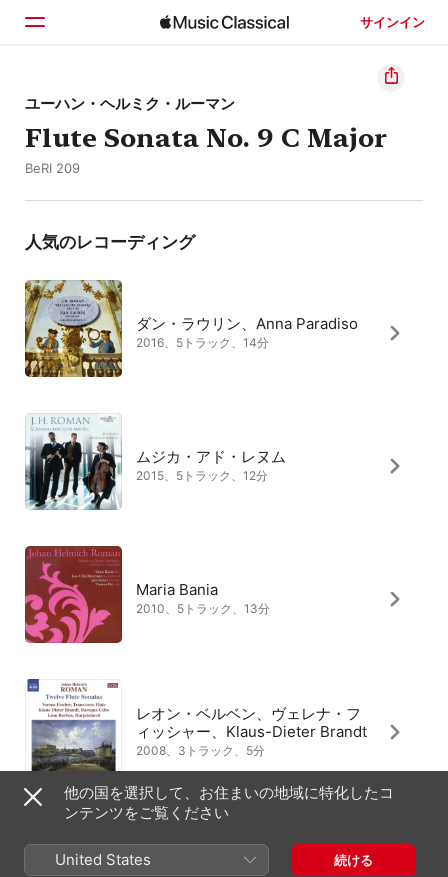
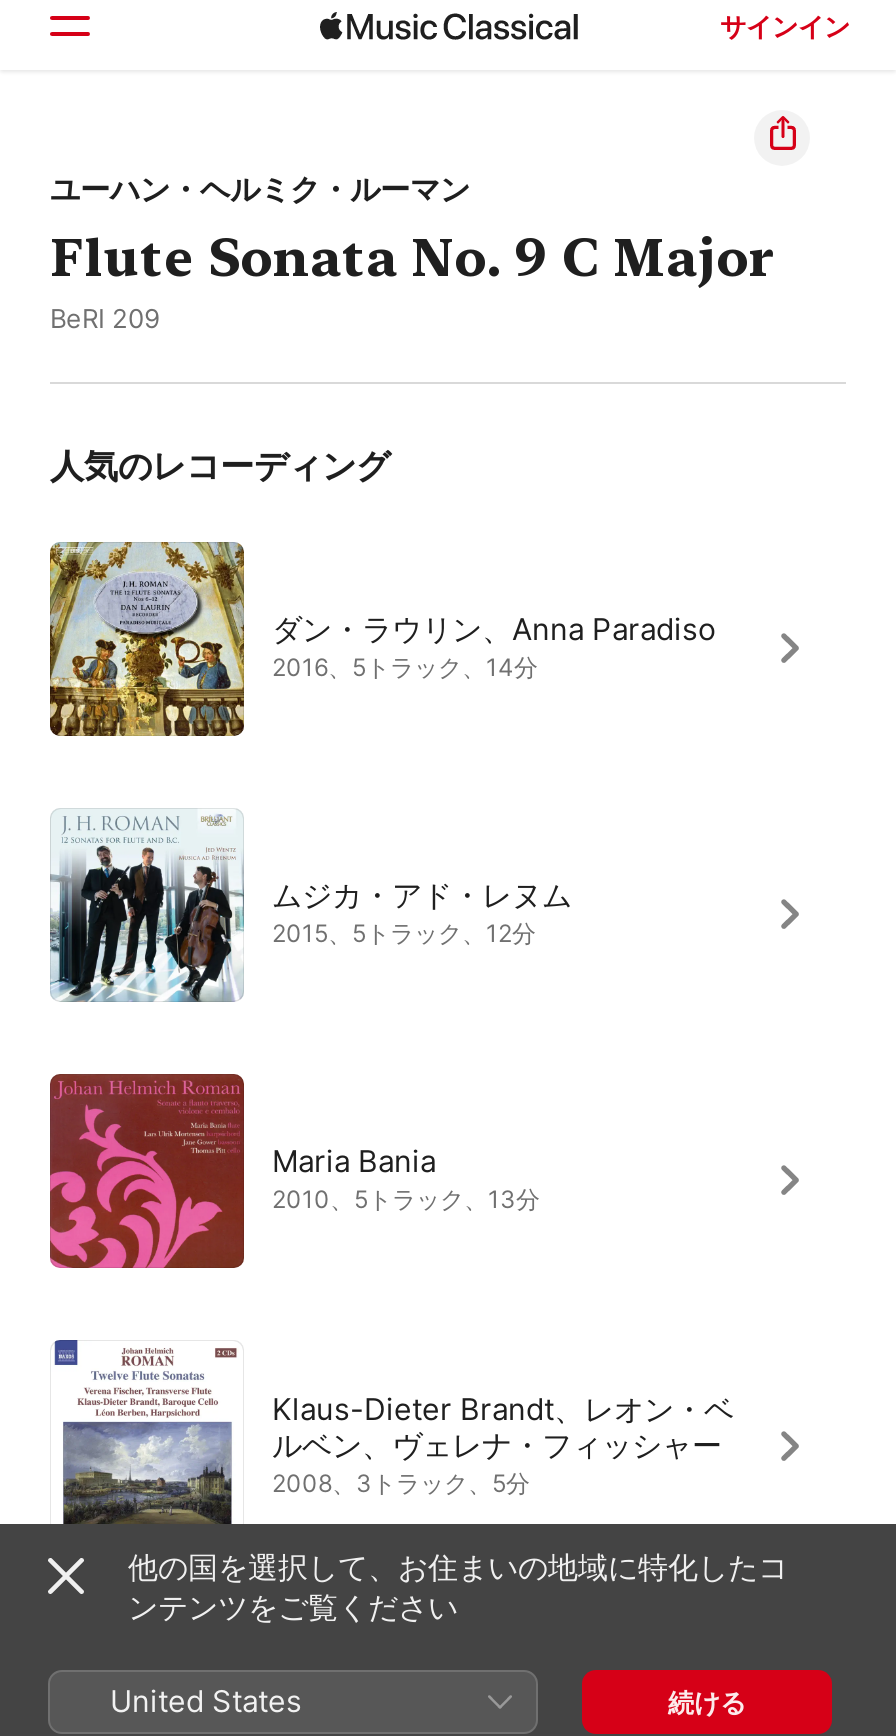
- レオン・ベルベン、ヴェレナ・フ
- ィッシャー、Klaus-Dieter Brandt
+ Klaus-Dieter Brandt、レオン・ベ
+ ルベン、ヴェレナ・フィッシャー
